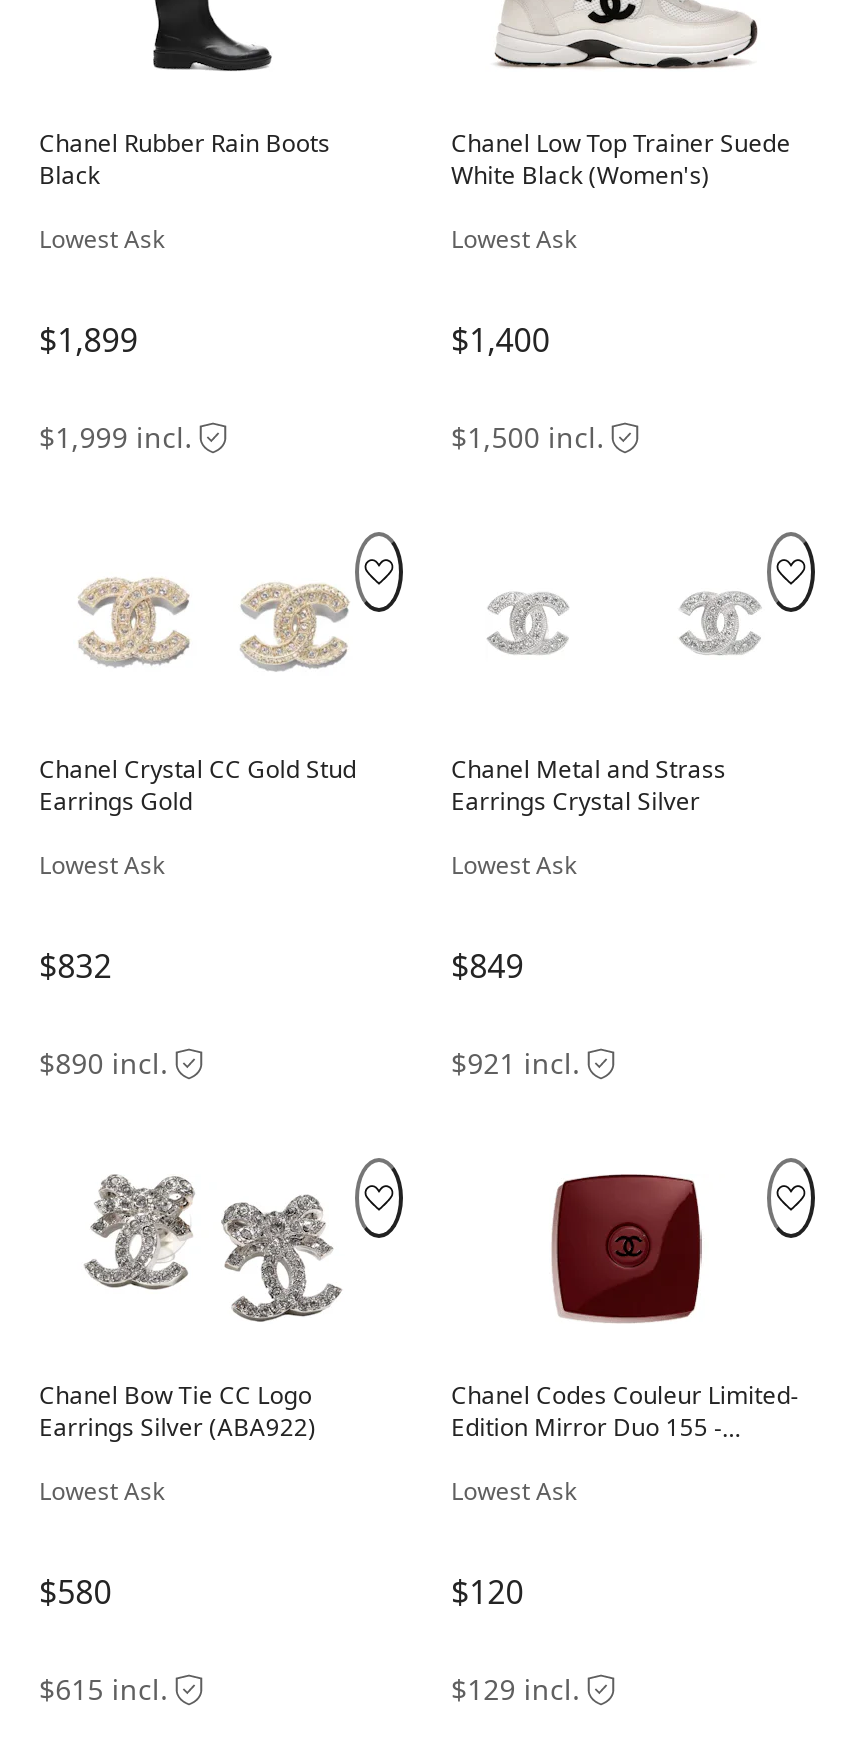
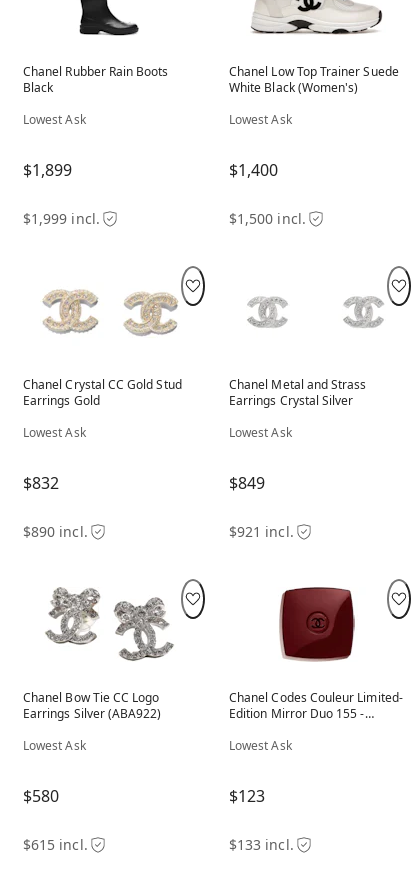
- $120
+ $123

- $129 incl.
+ $133 incl.
